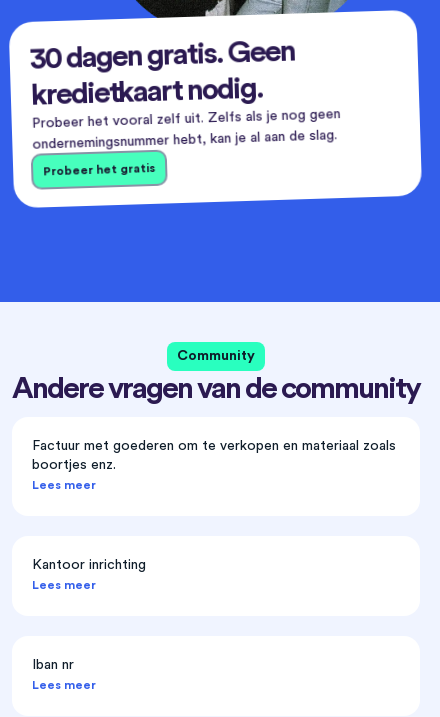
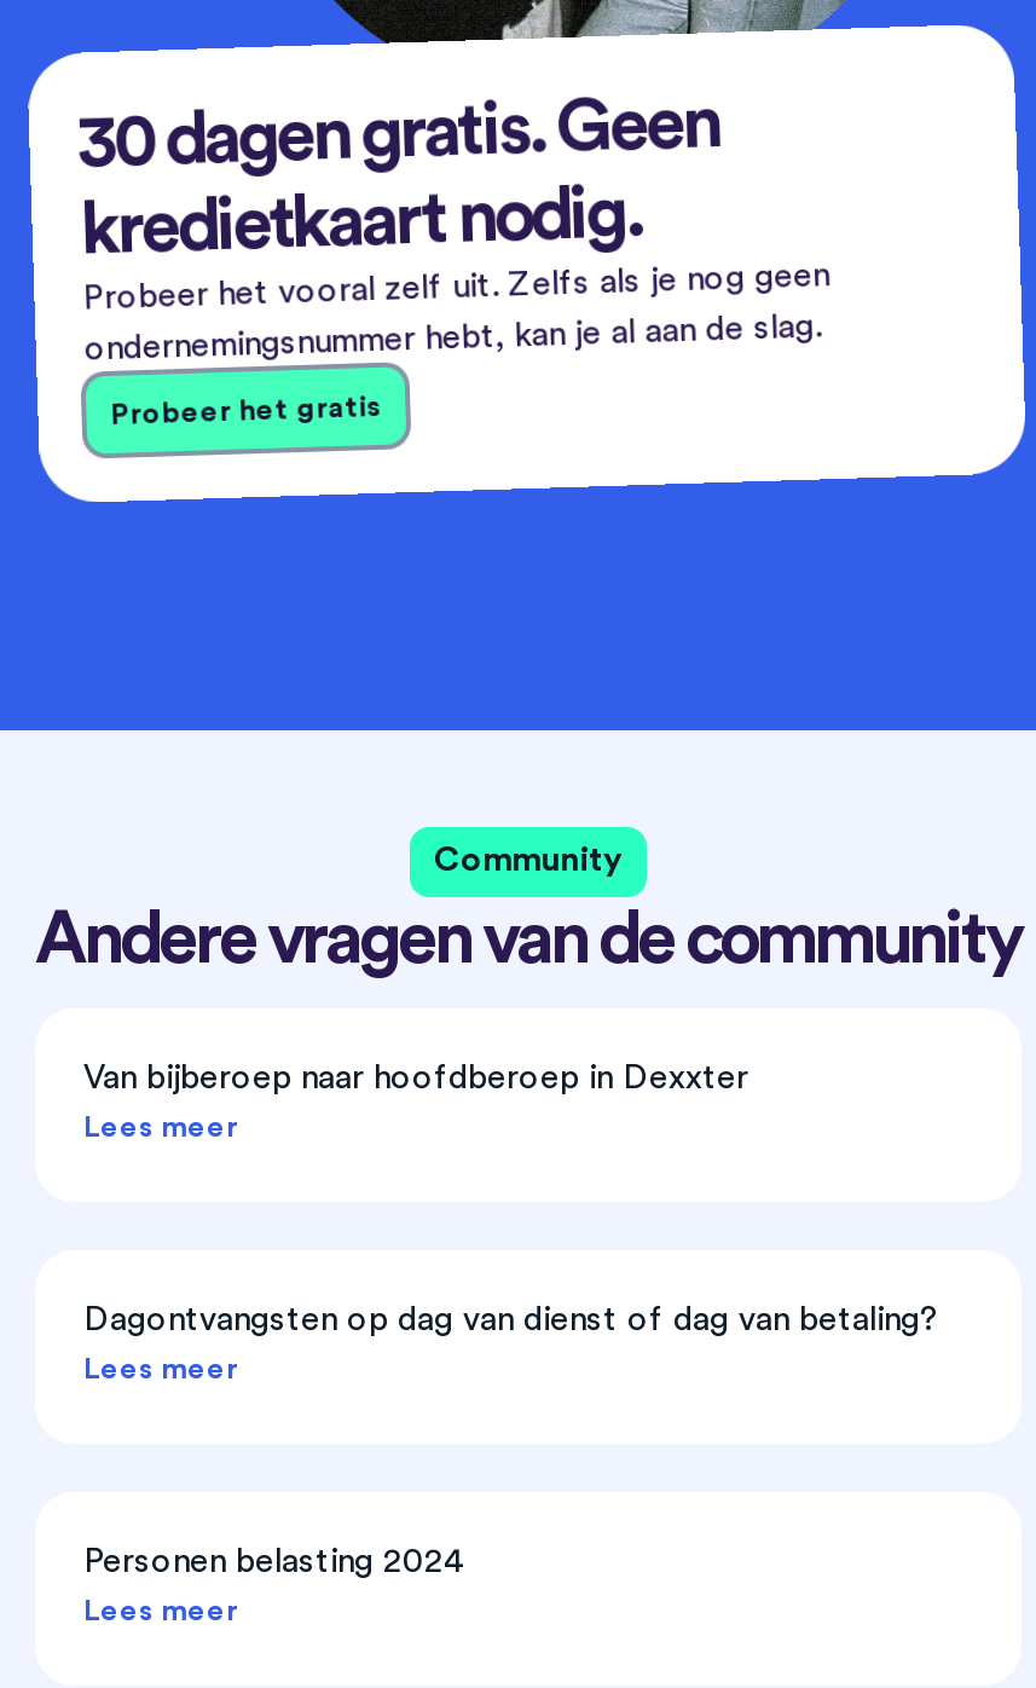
- Factuur met goederen om te verkopen en materiaal zoals
- boortjes enz.
+ Van bijberoep naar hoofdberoep in Dexxter

- Kantoor inrichting
+ Dagontvangsten op dag van dienst of dag van betaling?

- Iban nr
+ Personen belasting 2024
